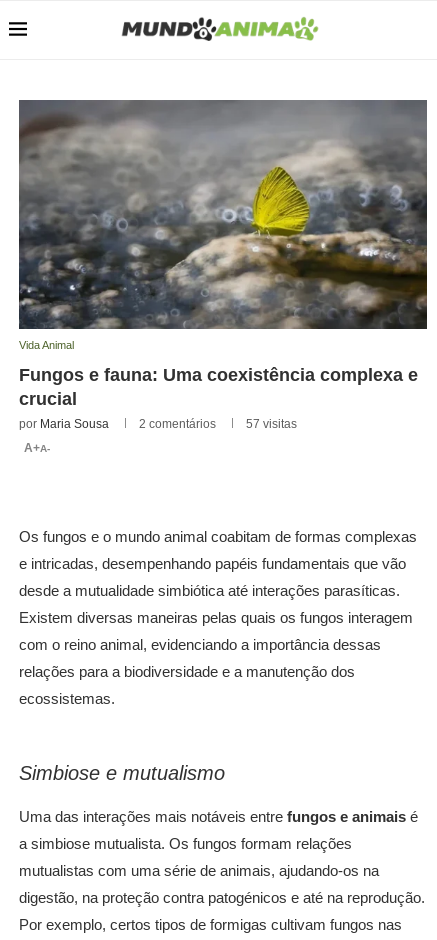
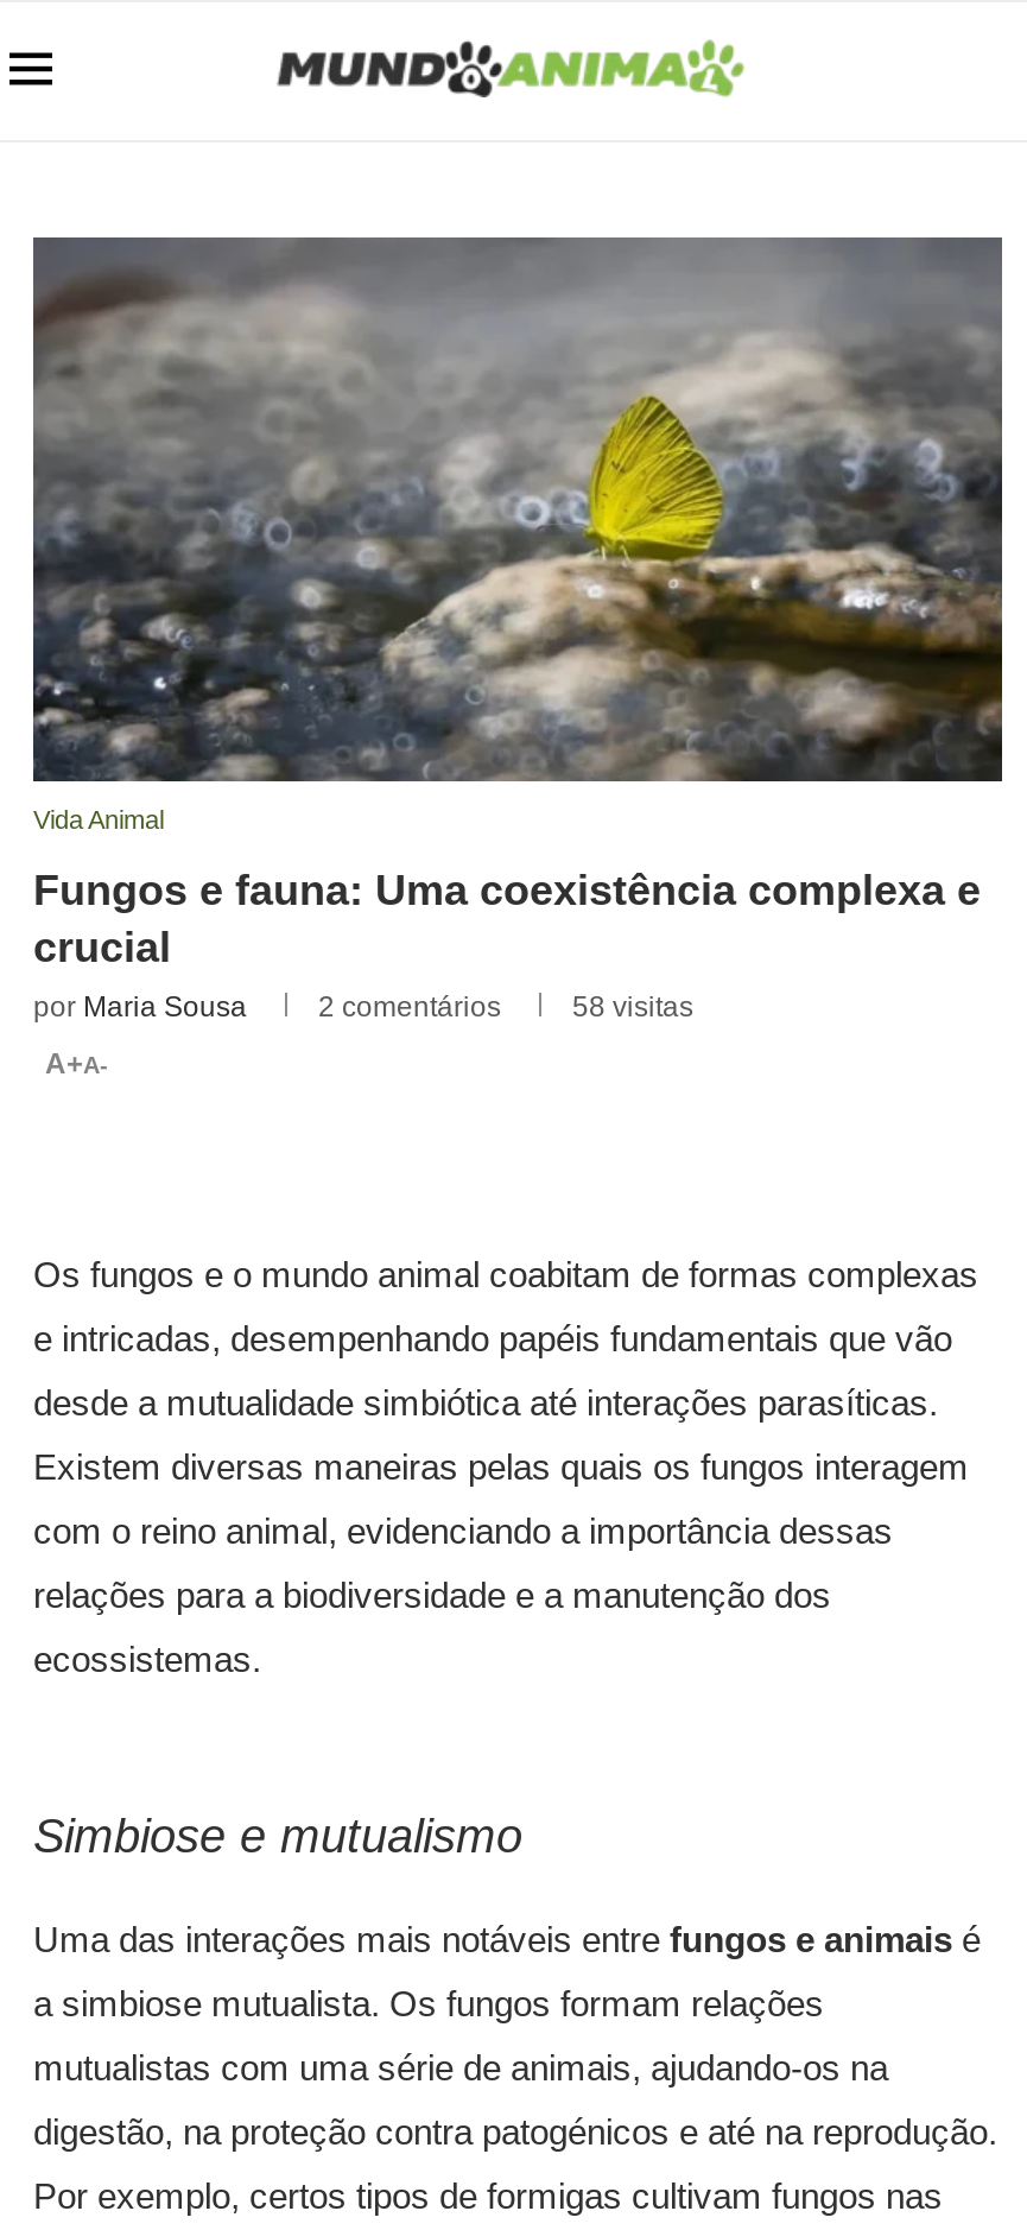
- 57 visitas
+ 58 visitas
